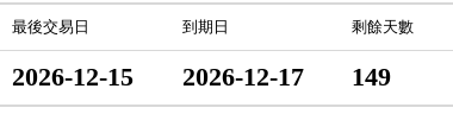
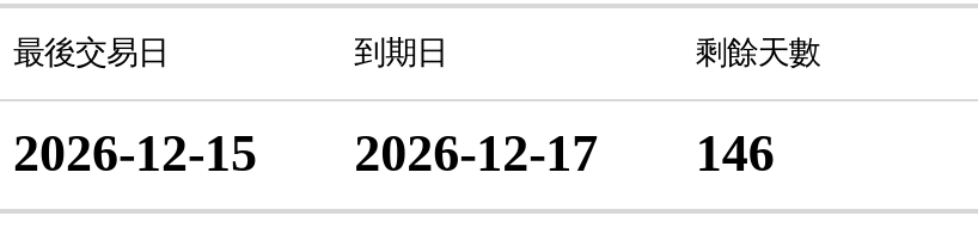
- 2026-12-15 2026-12-17 149
+ 2026-12-15 2026-12-17 146
